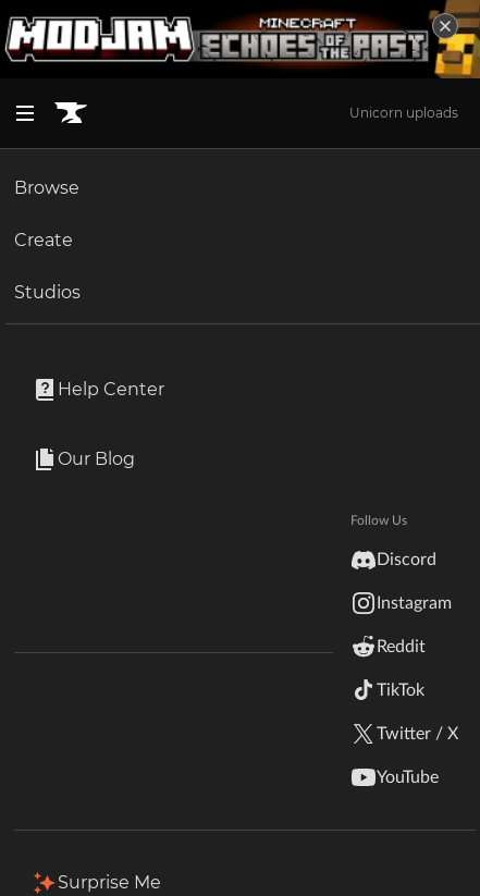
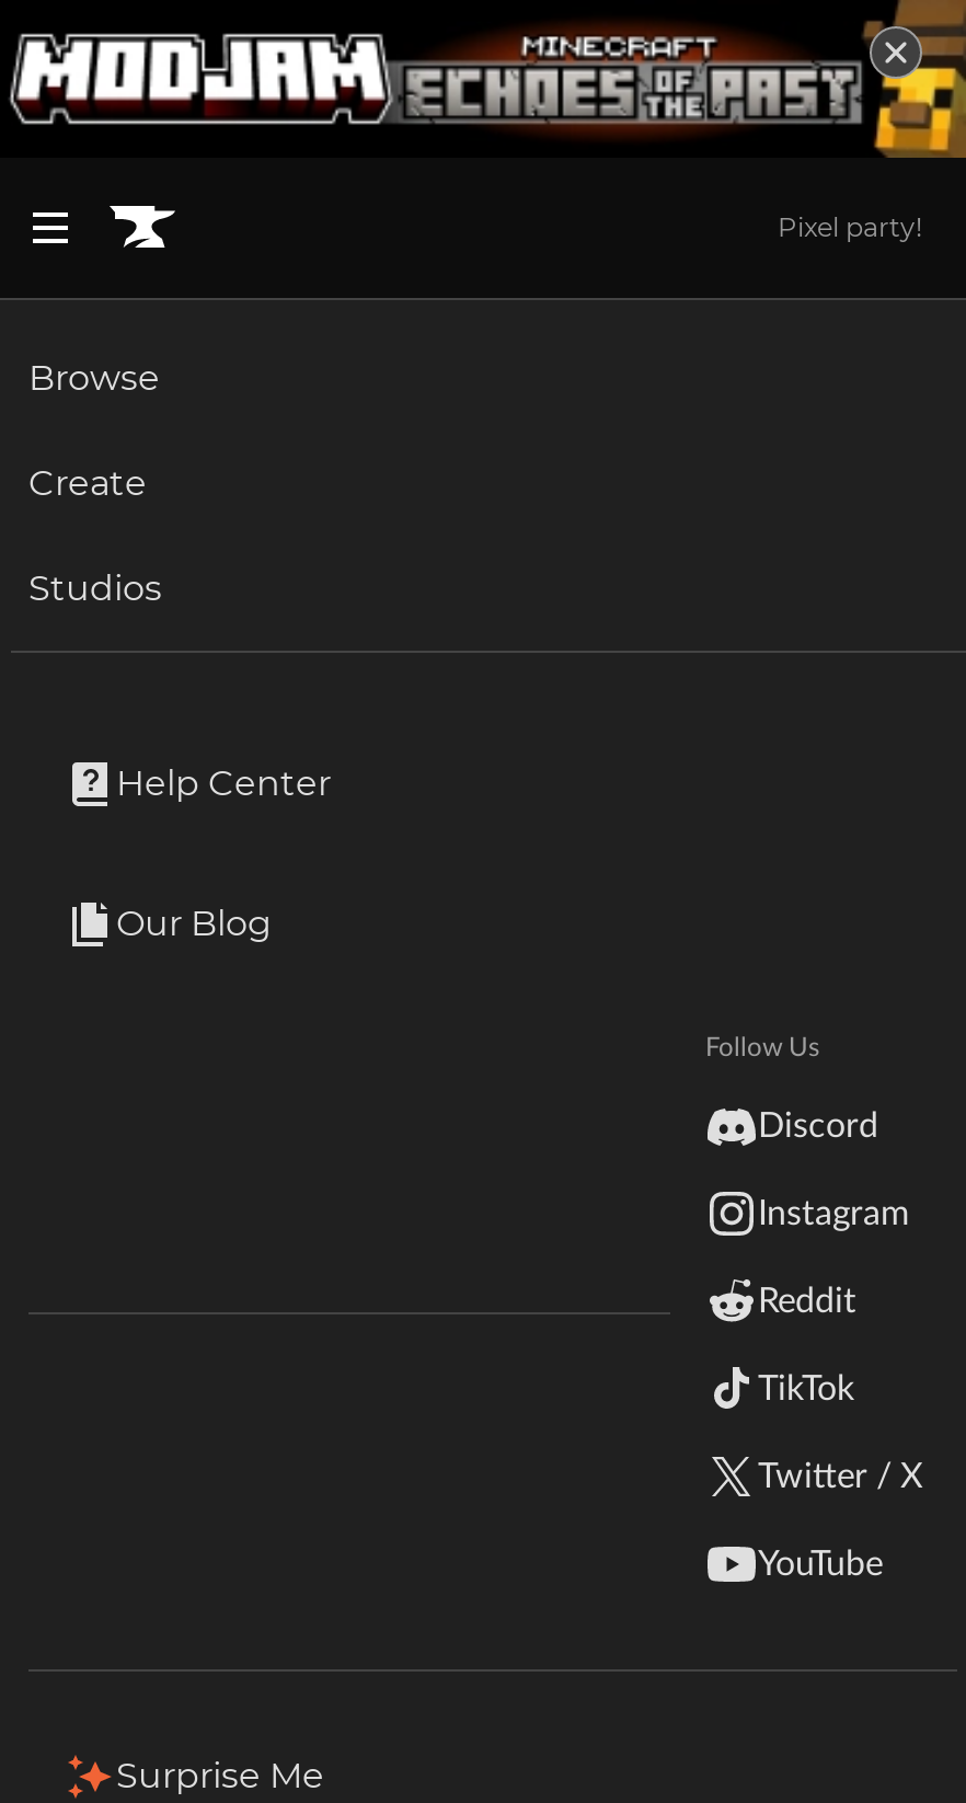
- Unicorn uploads
+ Pixel party!
